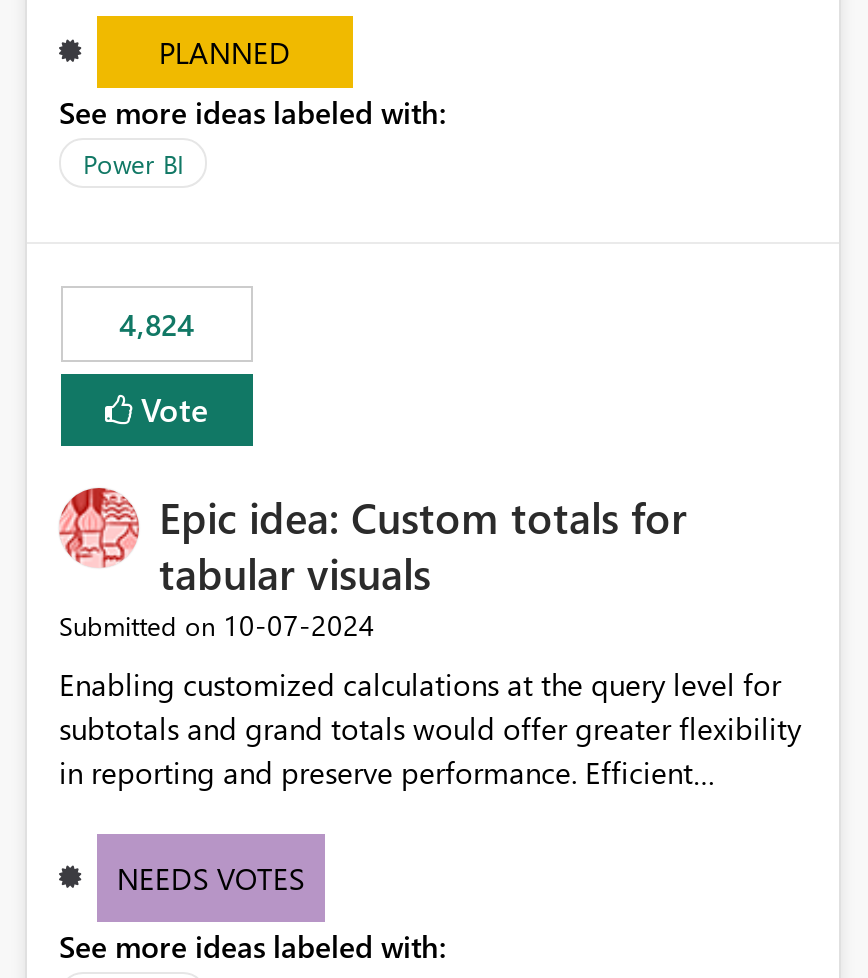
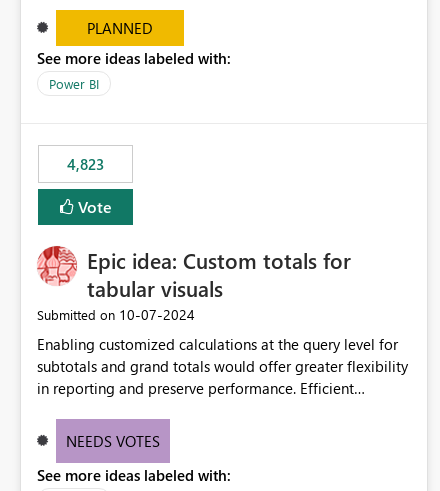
- 4,824
+ 4,823
